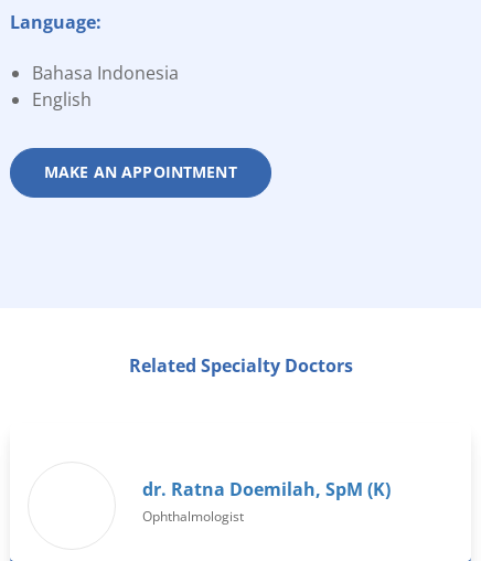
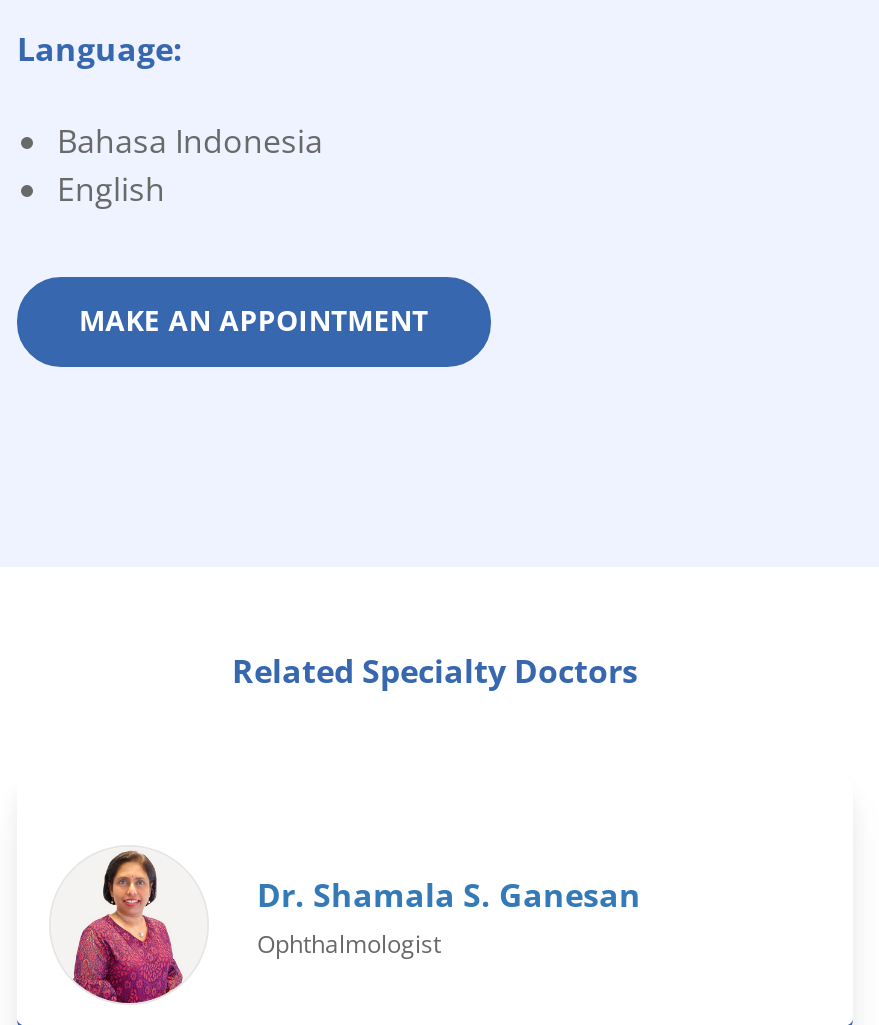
+ [image]

- dr. Ratna Doemilah, SpM (K)
+ Dr. Shamala S. Ganesan
